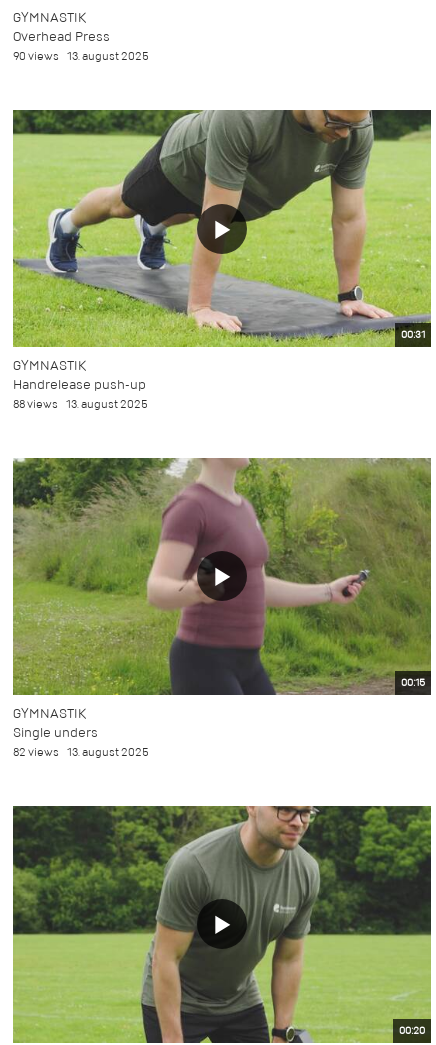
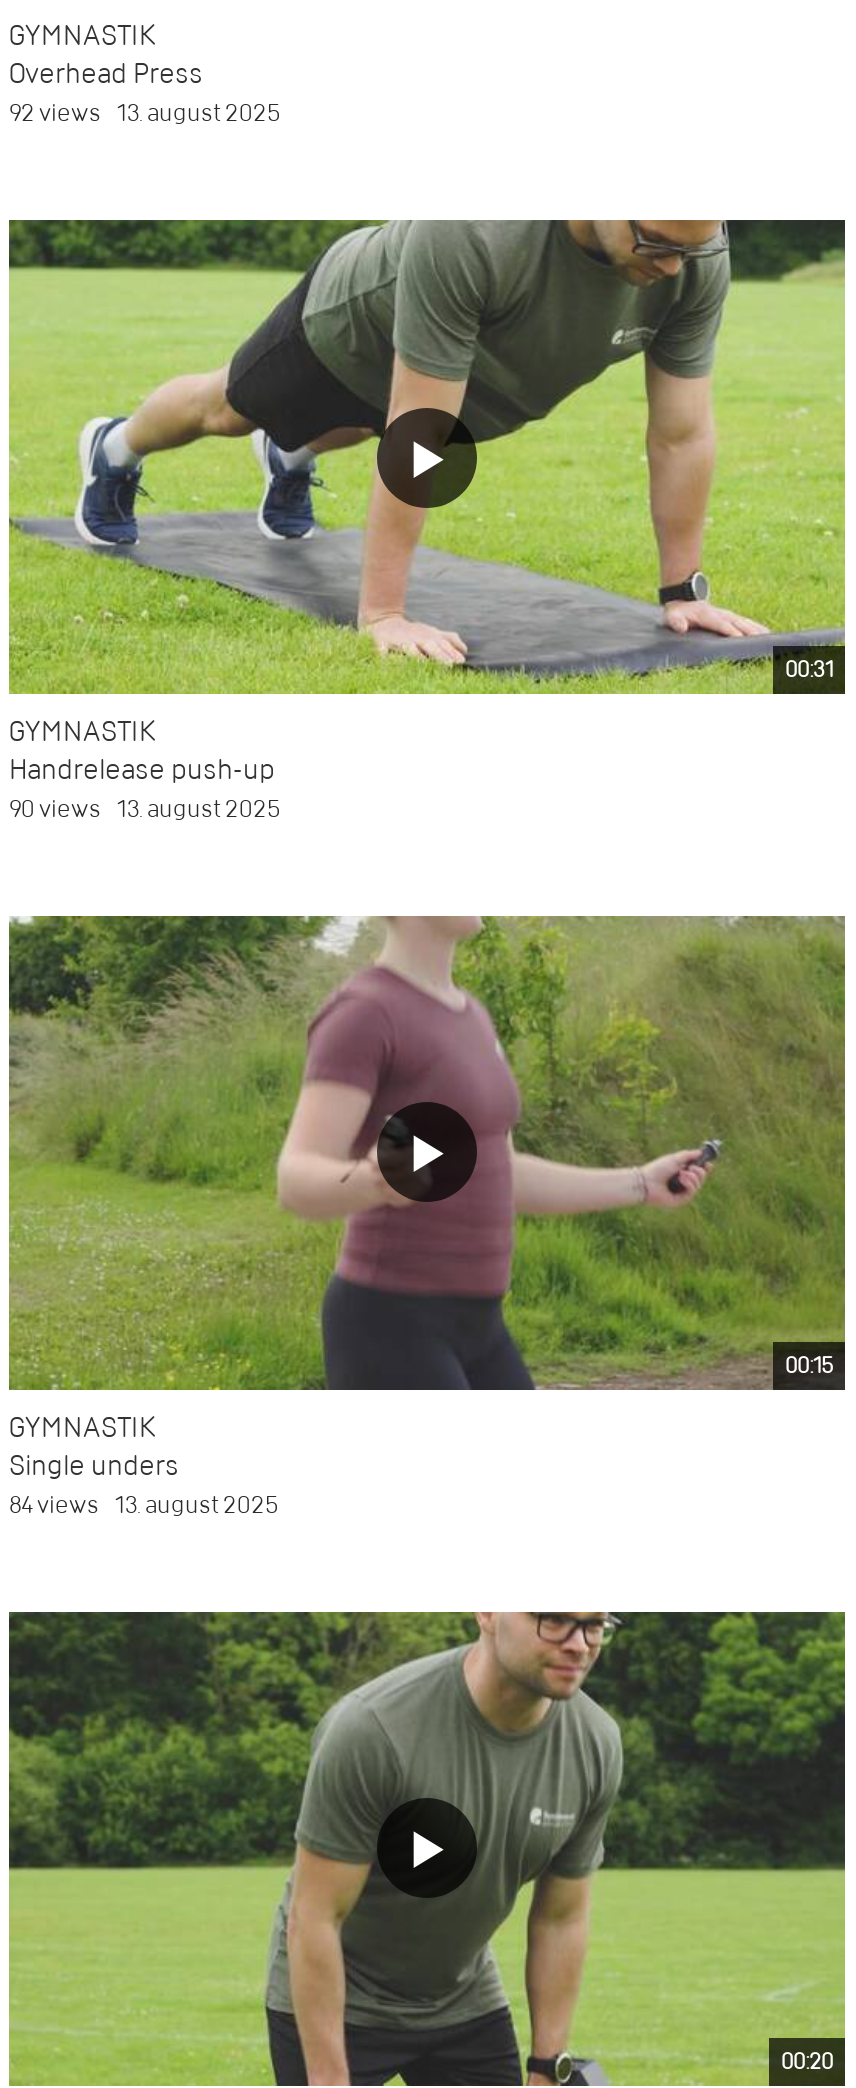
- 90 views 13. august 2025
+ 92 views 13. august 2025

- 88 views 13. august 2025
+ 90 views 13. august 2025

- 82 views 13. august 2025
+ 84 views 13. august 2025
